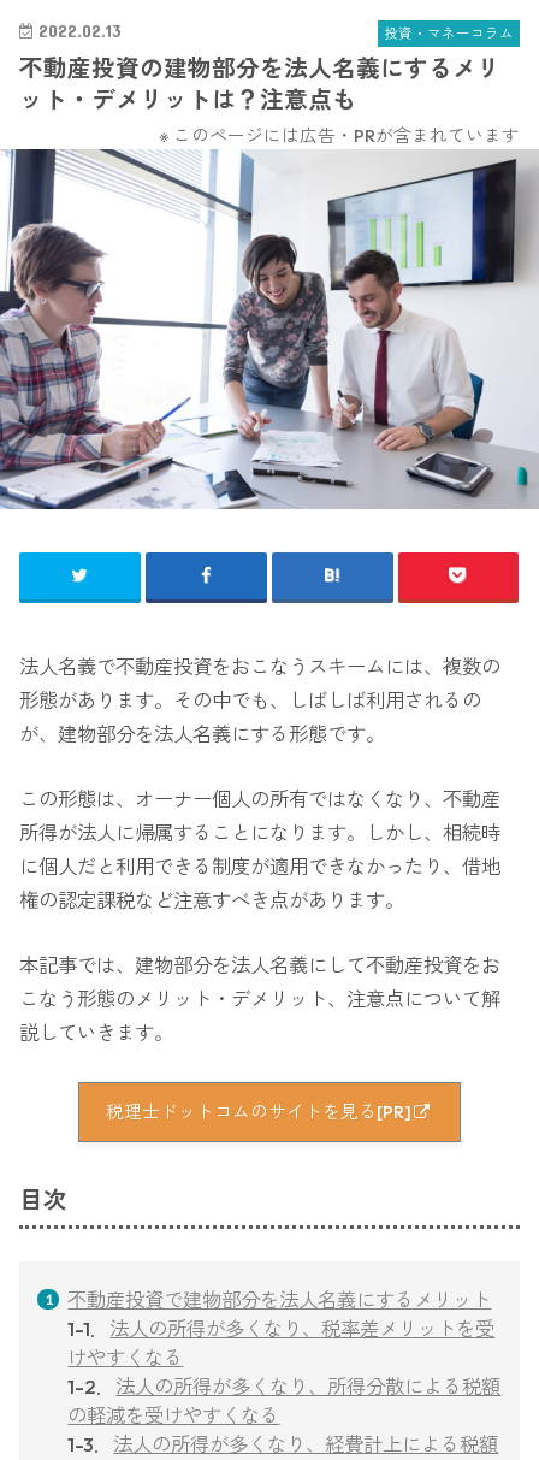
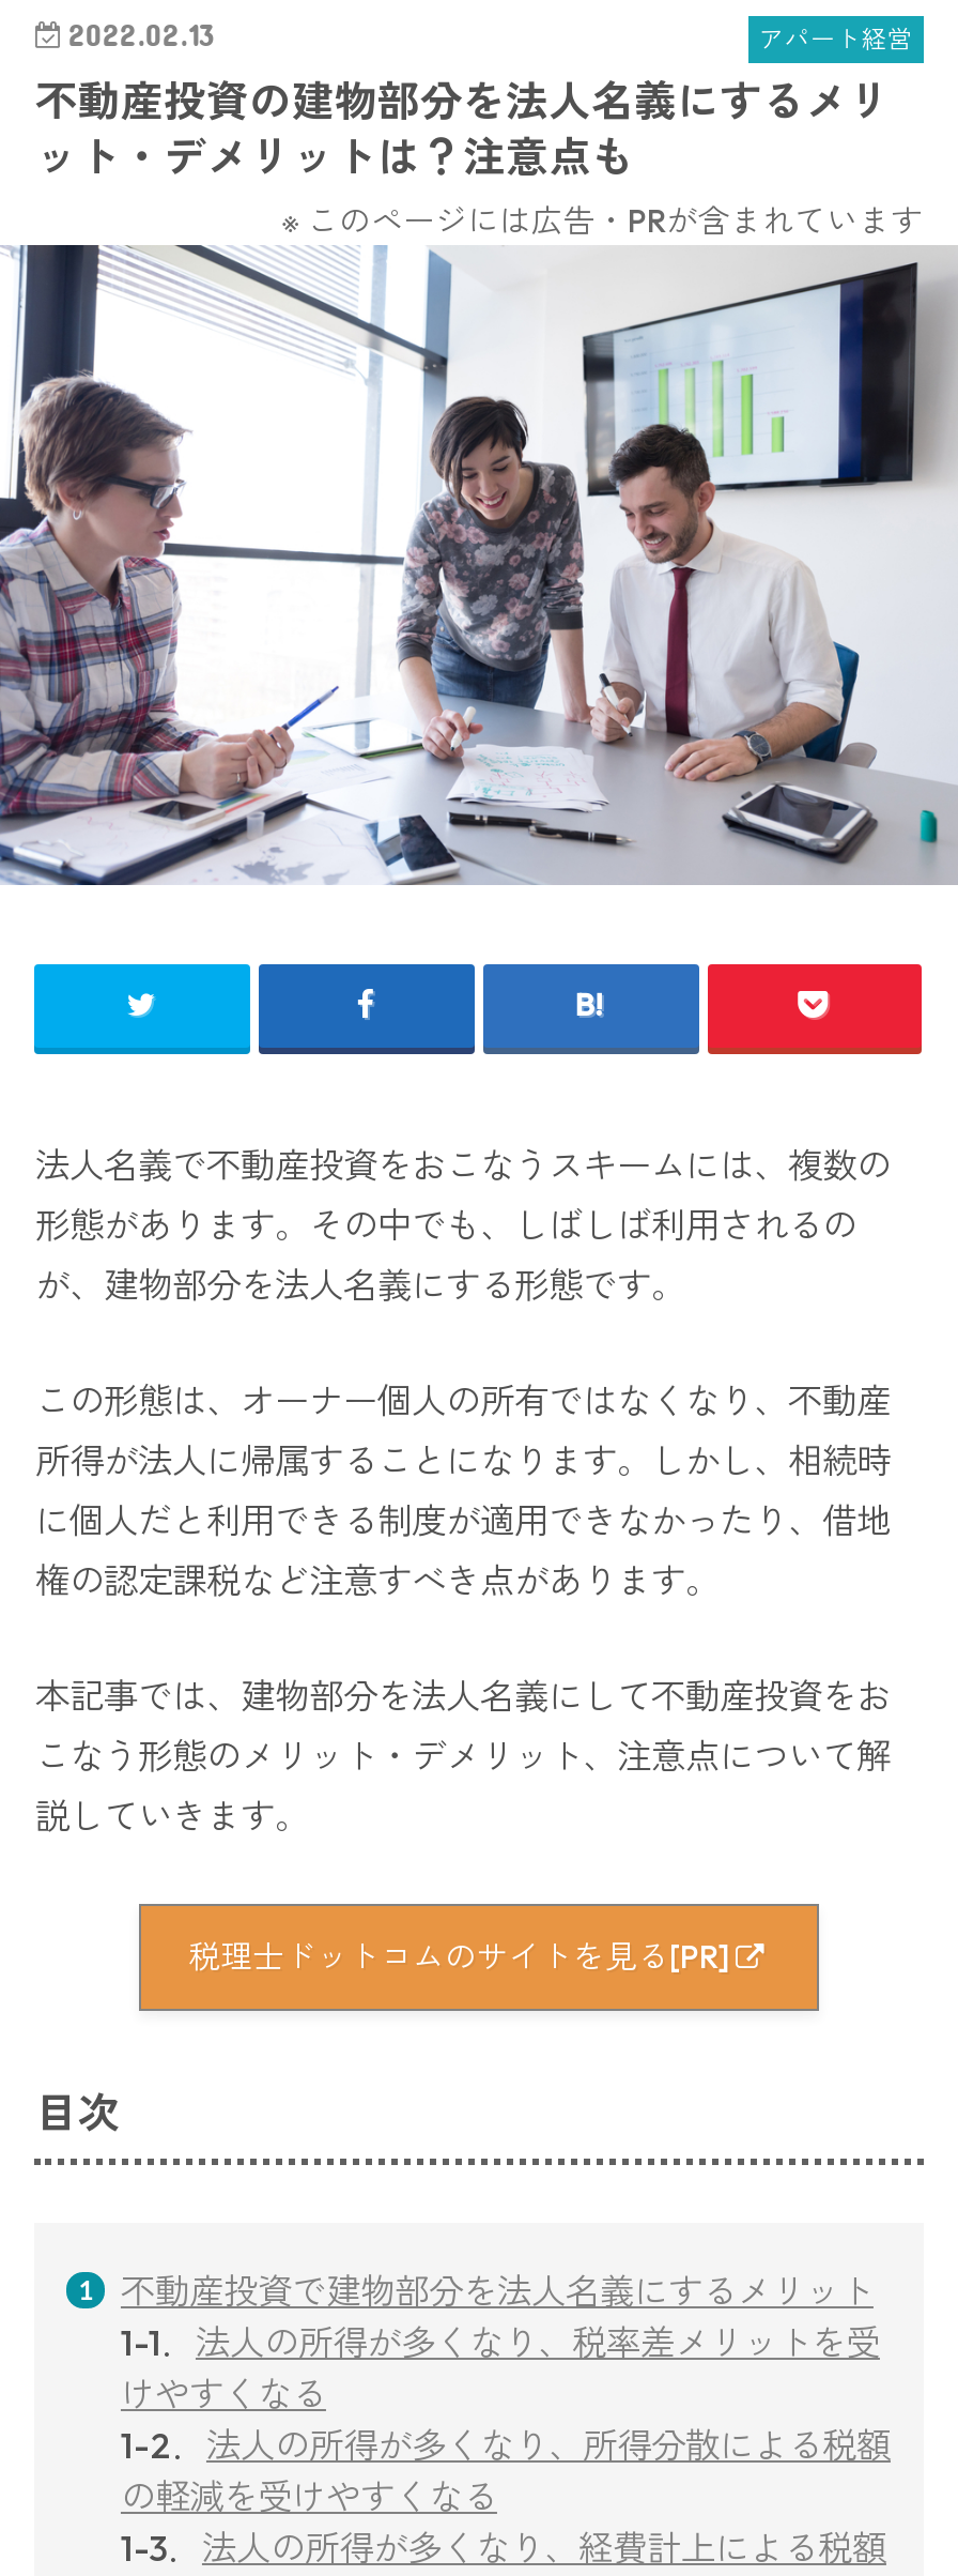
- 投資・マネーコラム
+ アパート経営
